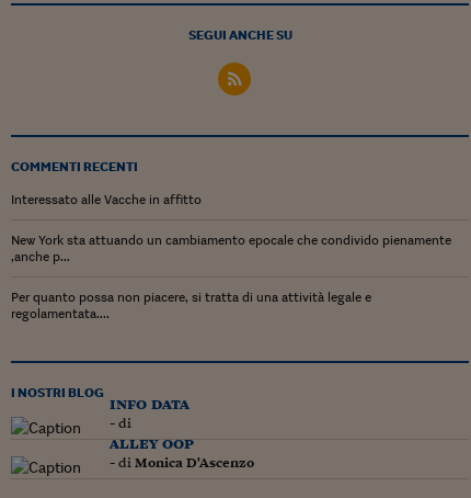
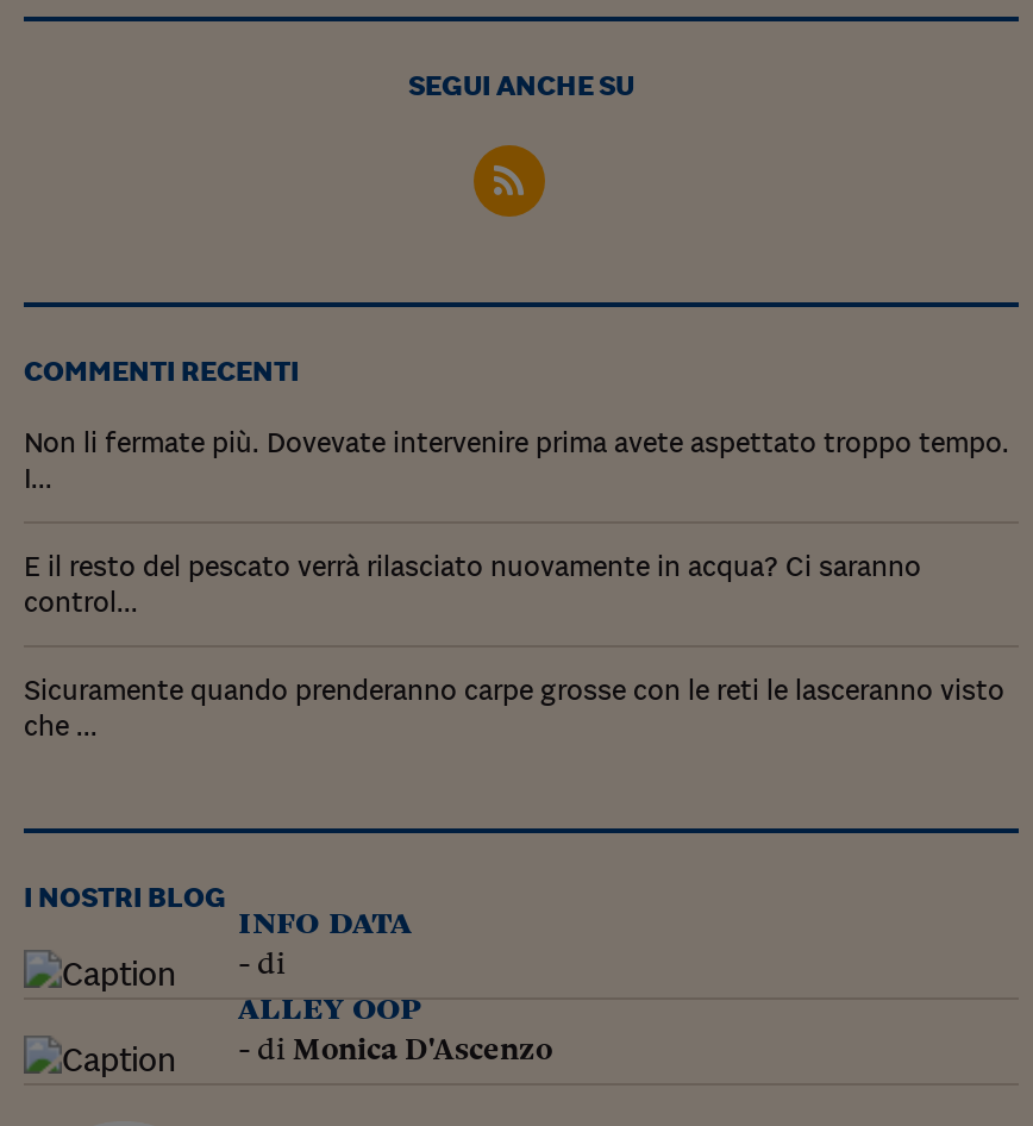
- Interessato alle Vacche in affitto
+ Non li fermate più. Dovevate intervenire prima avete aspettato troppo tempo.
+ I...

- New York sta attuando un cambiamento epocale che condivido pienamente
- ,anche p...
+ E il resto del pescato verrà rilasciato nuovamente in acqua? Ci saranno
+ control...

- Per quanto possa non piacere, si tratta di una attività legale e
- regolamentata....
+ Sicuramente quando prenderanno carpe grosse con le reti le lasceranno visto
+ che ...
